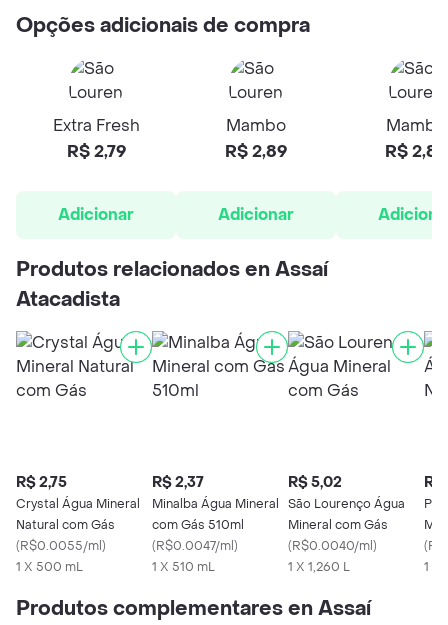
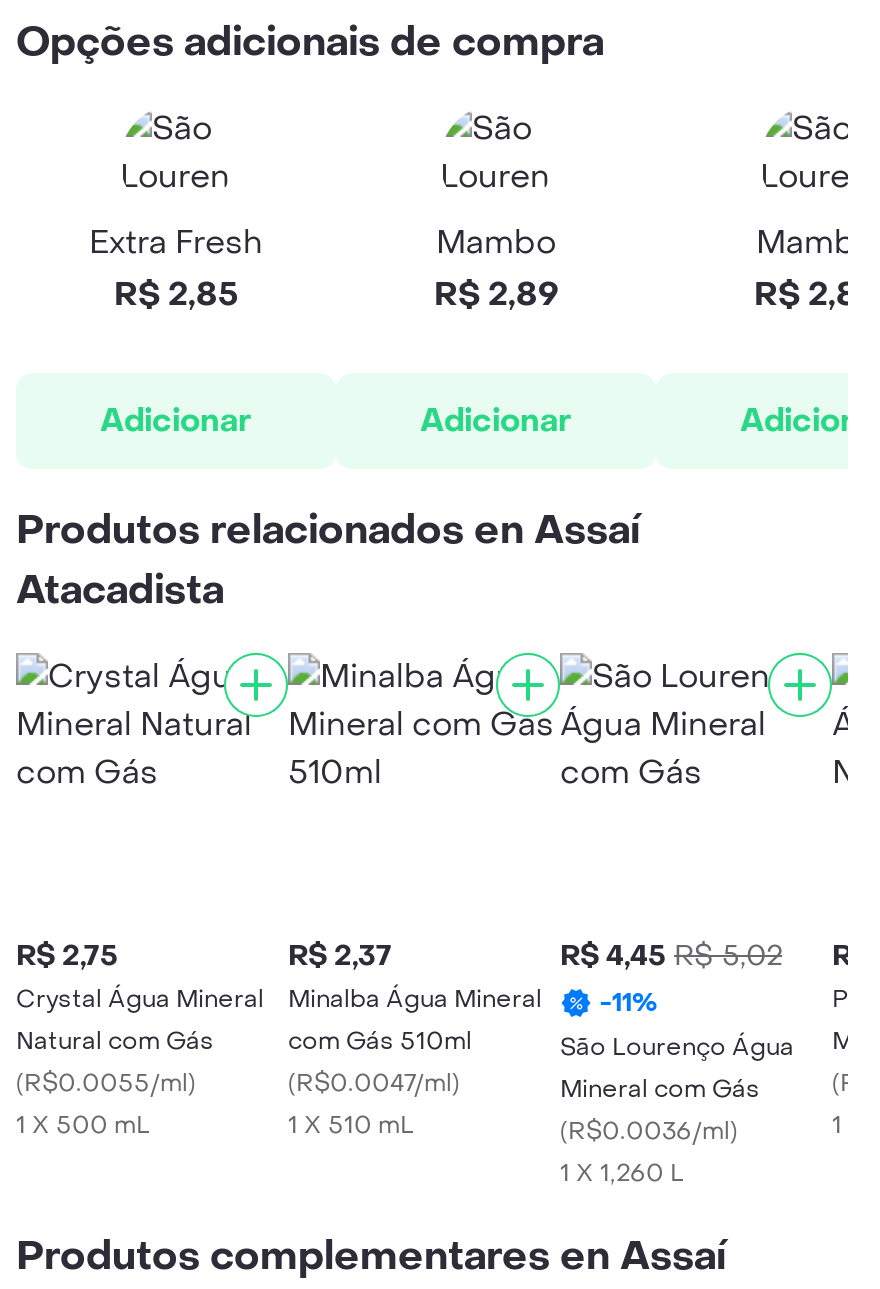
- R$ 2,79
+ R$ 2,85

- R$ 5,02
+ R$ 4,45 R$ 5,02
+ -11%

- (R$0.0040/ml)
+ (R$0.0036/ml)
